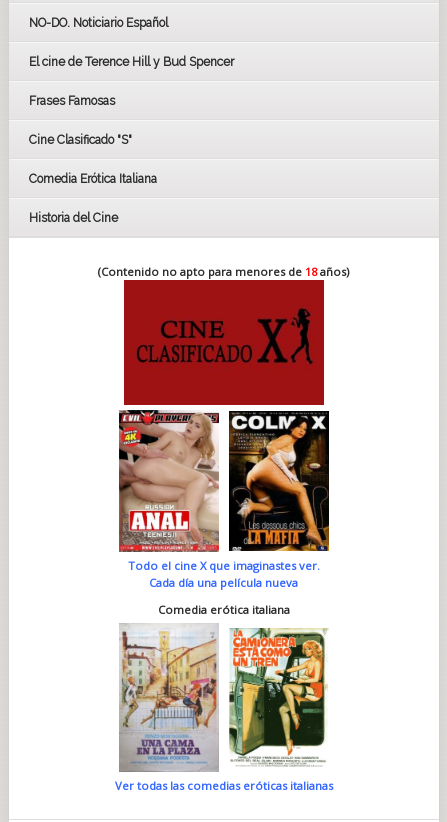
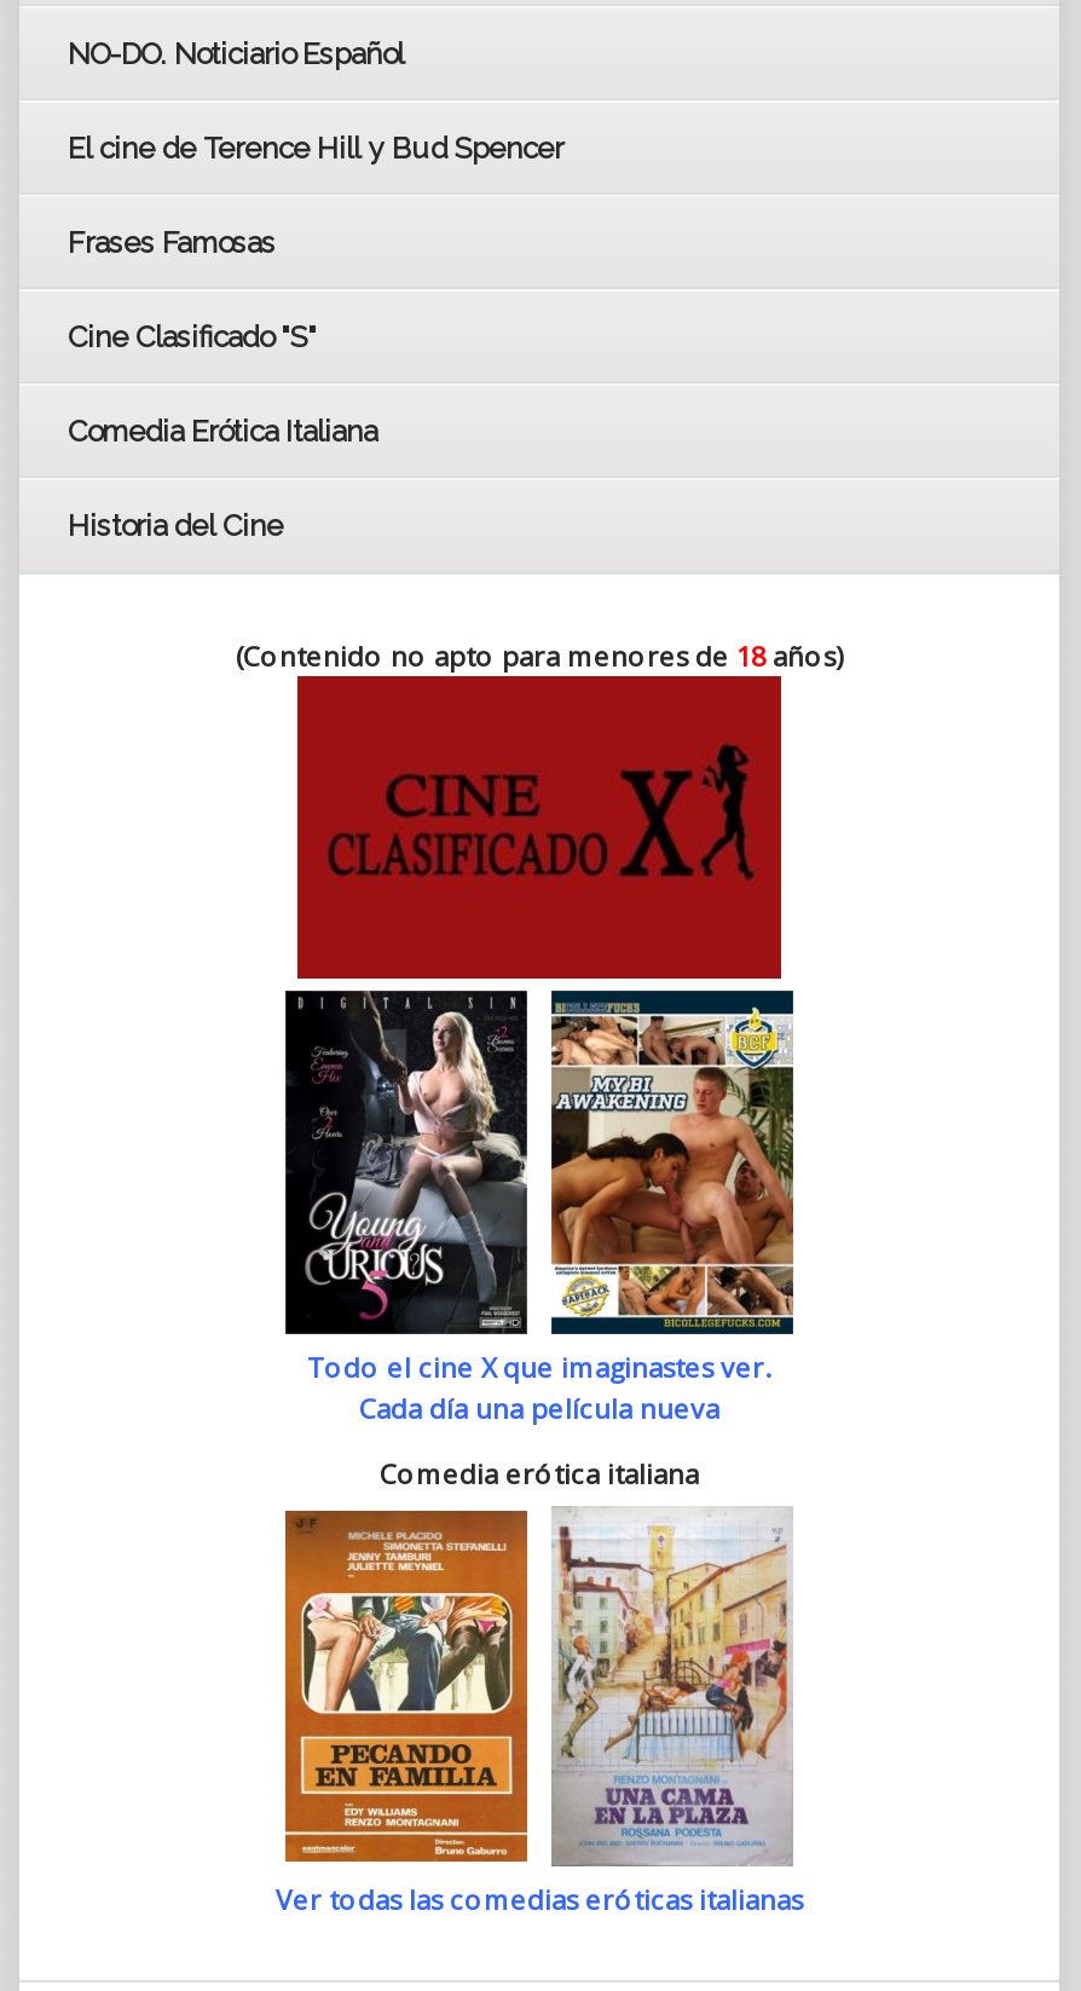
- [image]
+ [image]

- [image]
+ [image]

- [image]
+ [image]

- [image]
+ [image]
